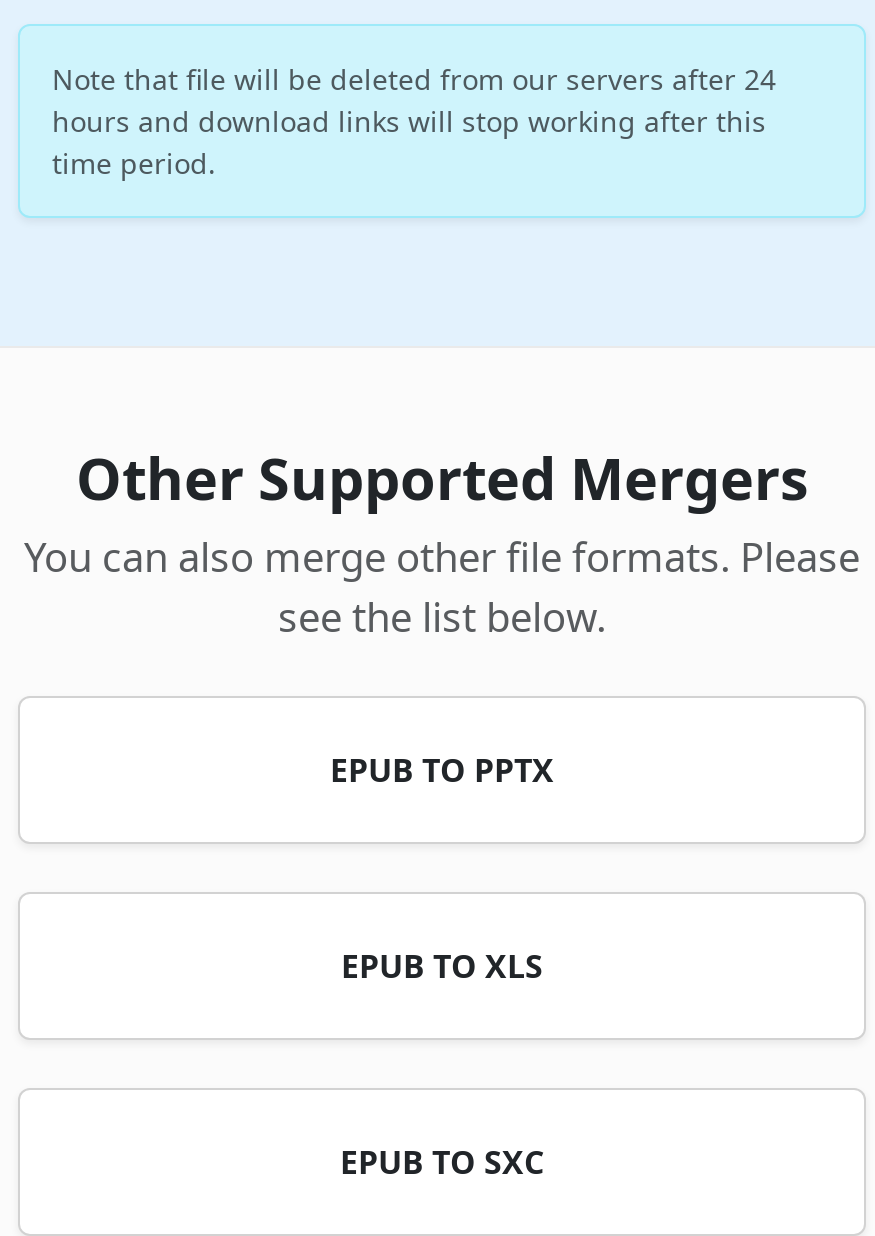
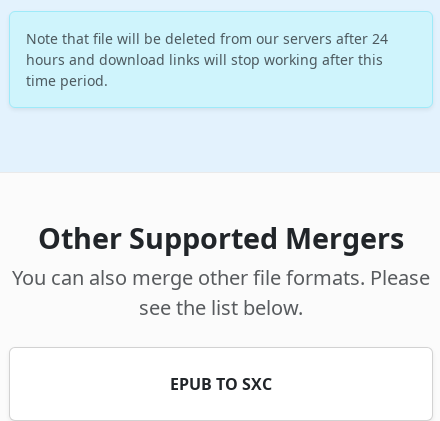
- EPUB TO PPTX

- EPUB TO XLS
